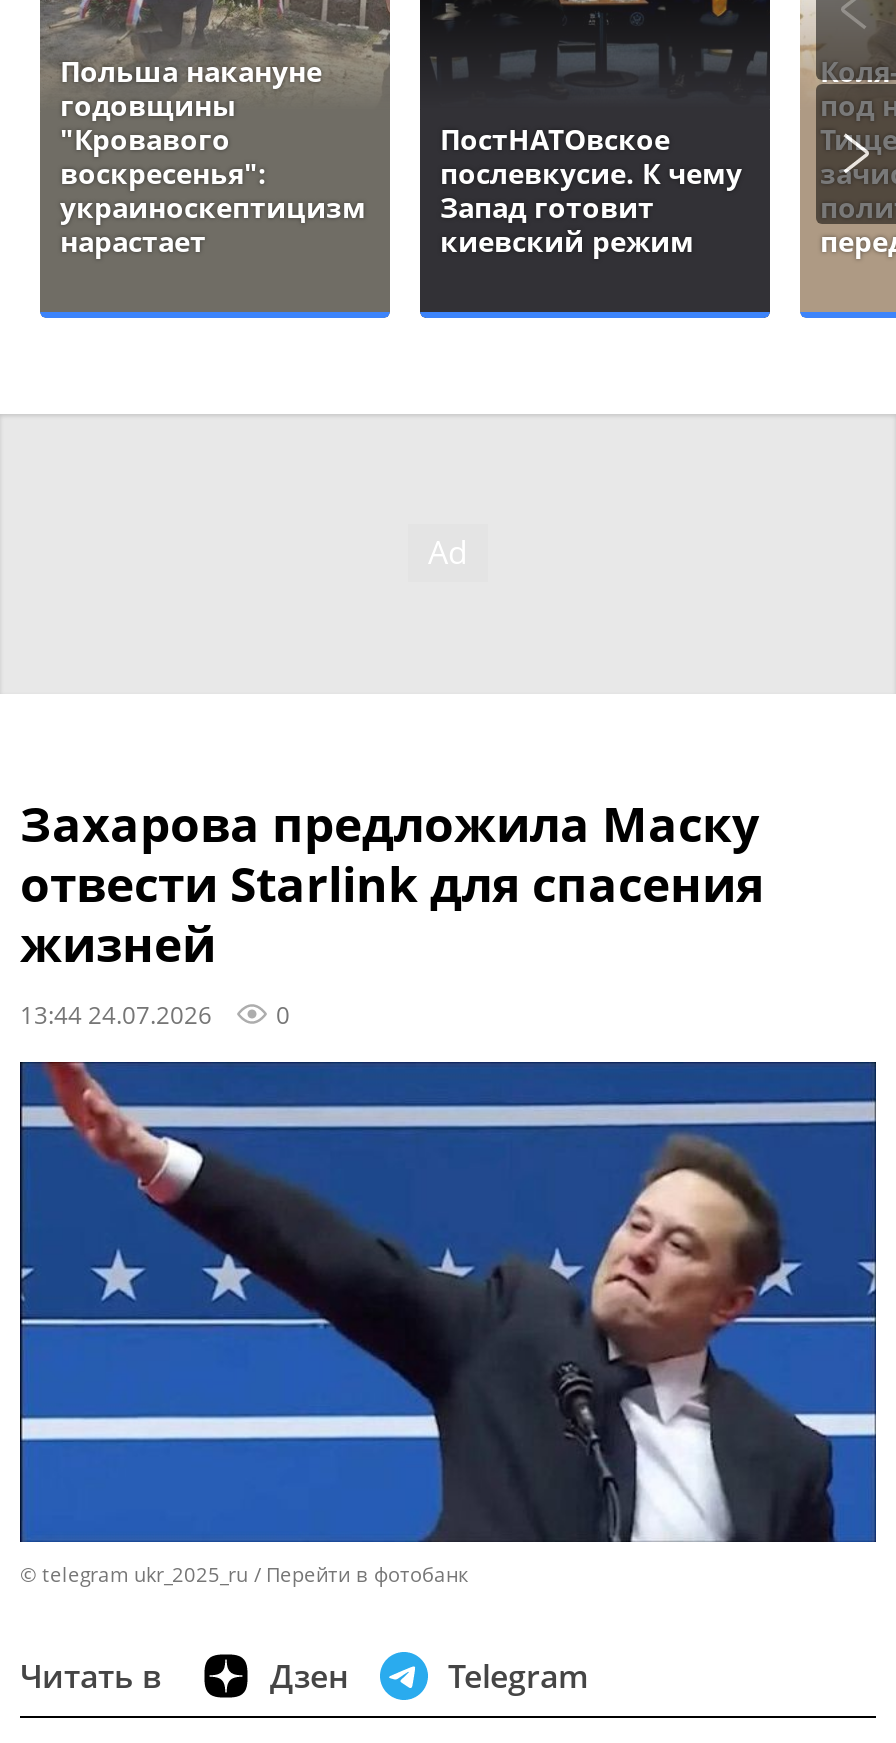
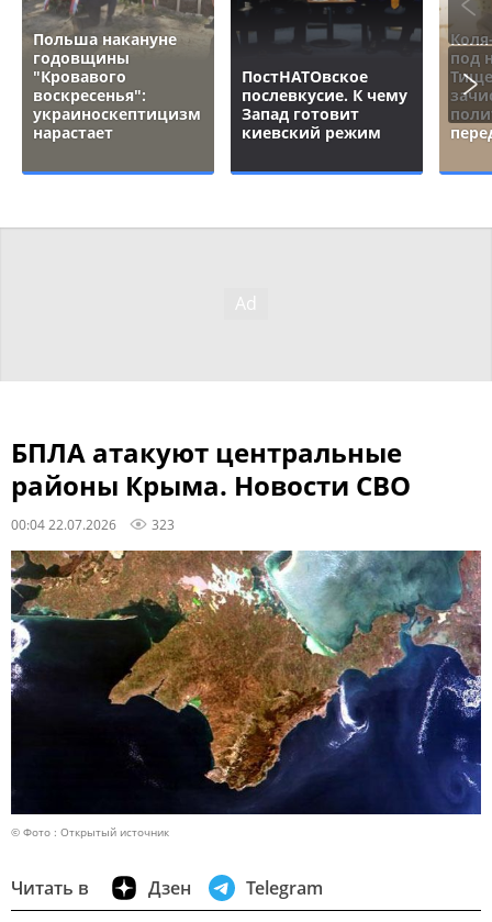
- Захарова предложила Маску
- отвести Starlink для спасения
- жизней
- 13:44 24.07.2026
- 0
+ БПЛА атакуют центральные
+ районы Крыма. Новости СВО
+ 00:04 22.07.2026
+ 323

- [image]
- © telegram ukr_2025_ru
- Перейти в фотобанк
+ [image]
+ © Фото : Открытый источник
